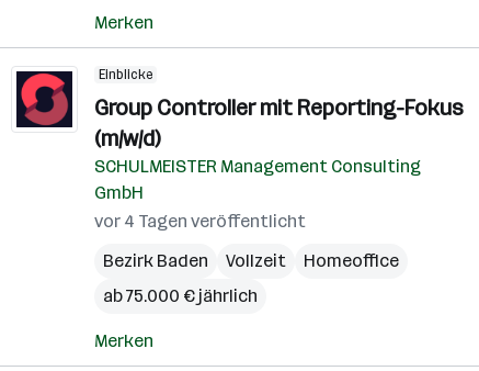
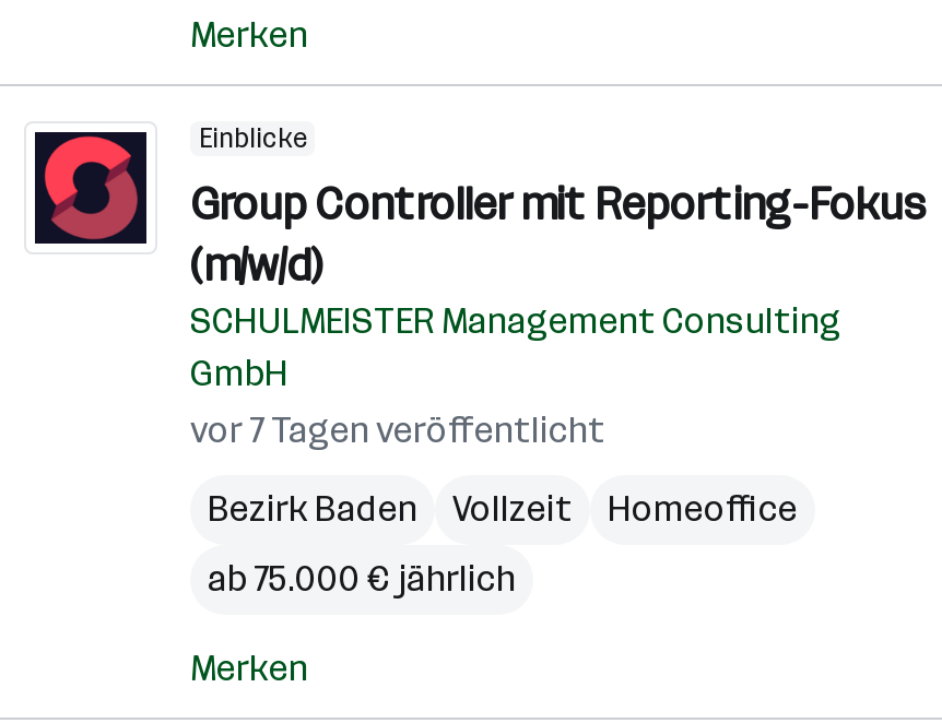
- vor 4 Tagen veröffentlicht
+ vor 7 Tagen veröffentlicht
